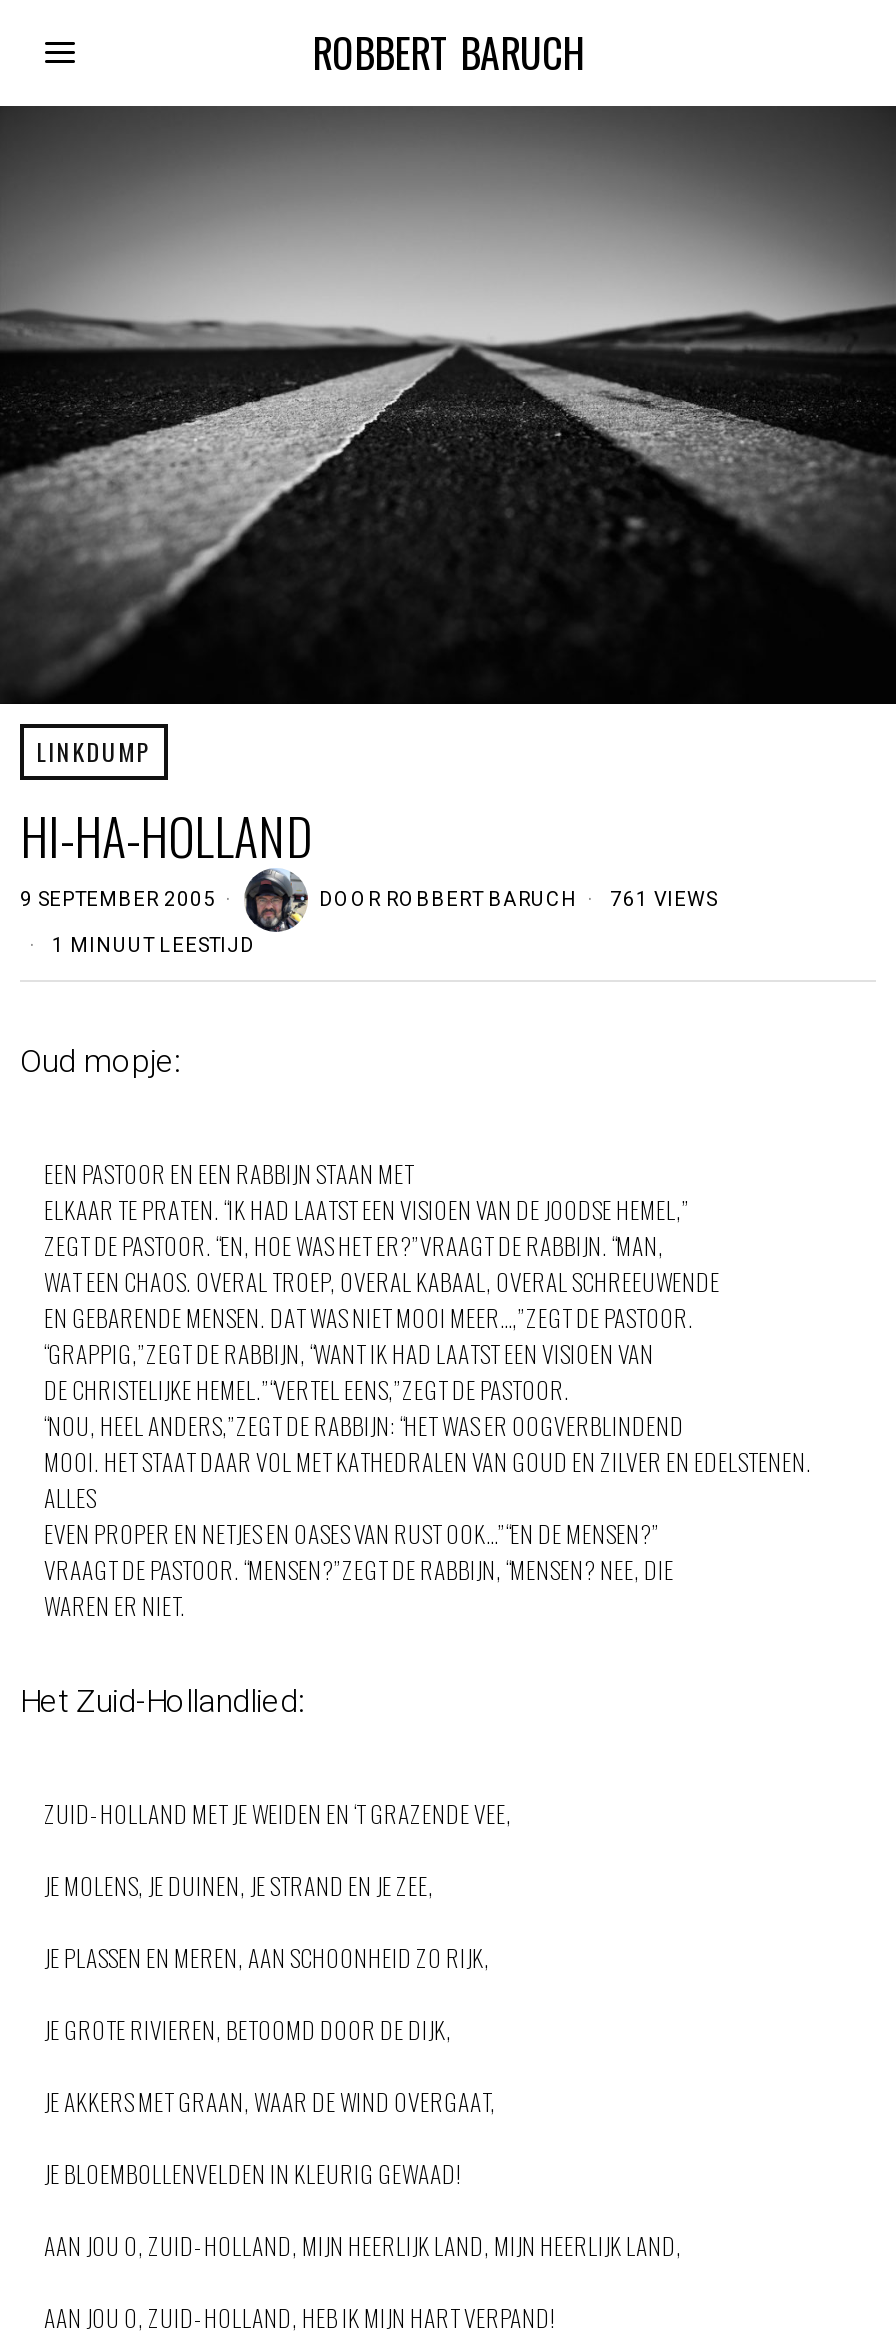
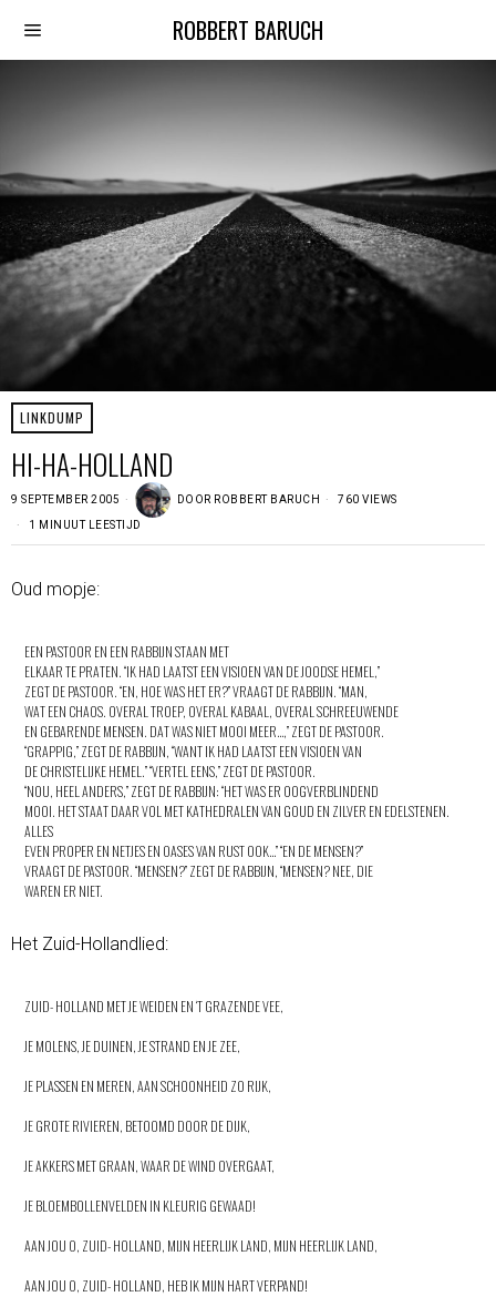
- DOOR ROBBERT BARUCH 761 VIEWS
+ DOOR ROBBERT BARUCH 760 VIEWS
